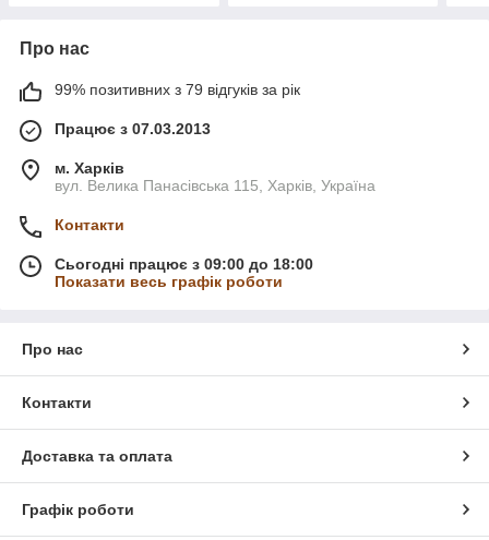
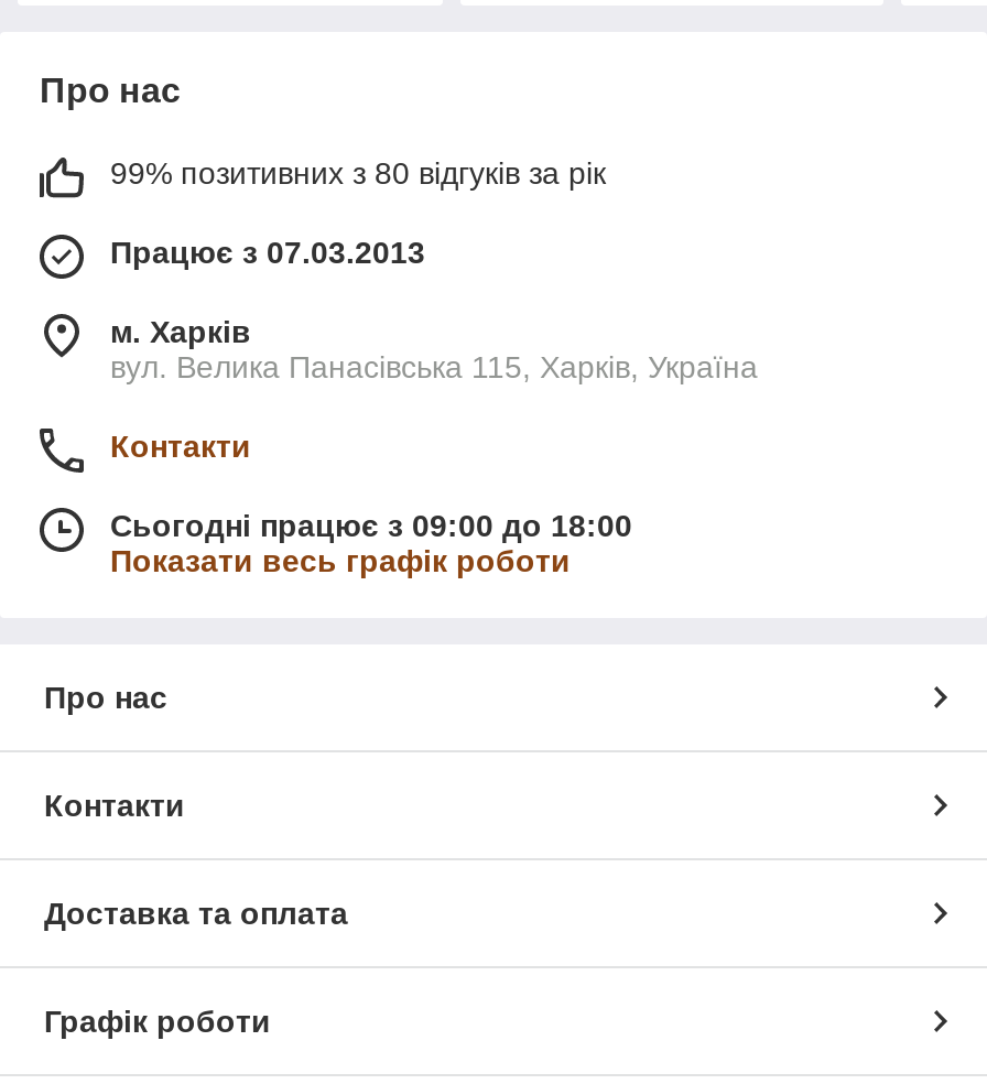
- 99% позитивних з 79 відгуків за рік
+ 99% позитивних з 80 відгуків за рік
